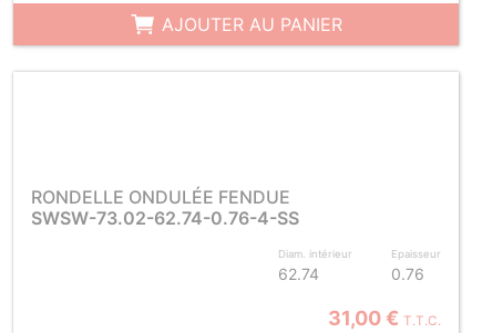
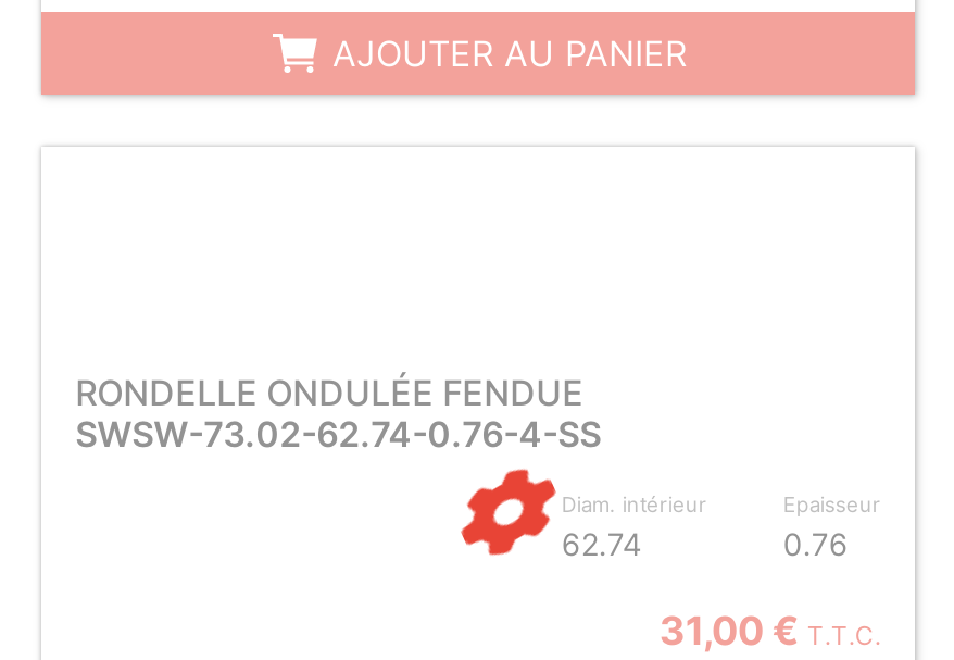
+ [image]
